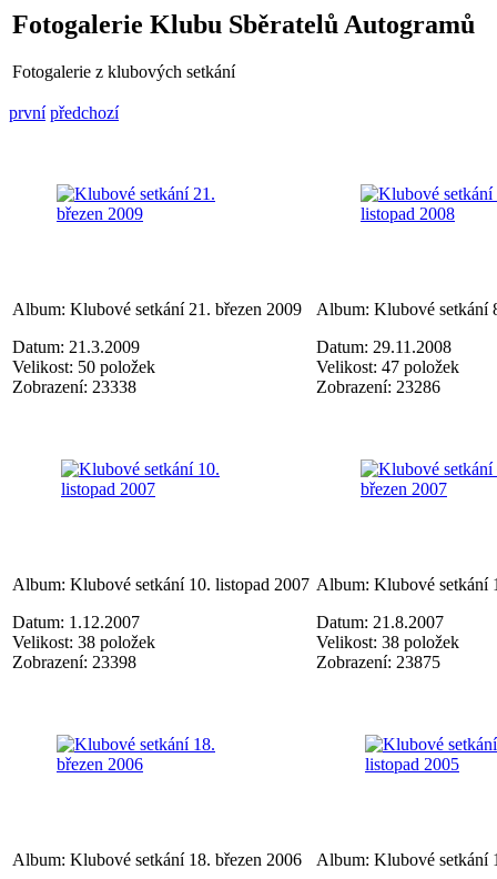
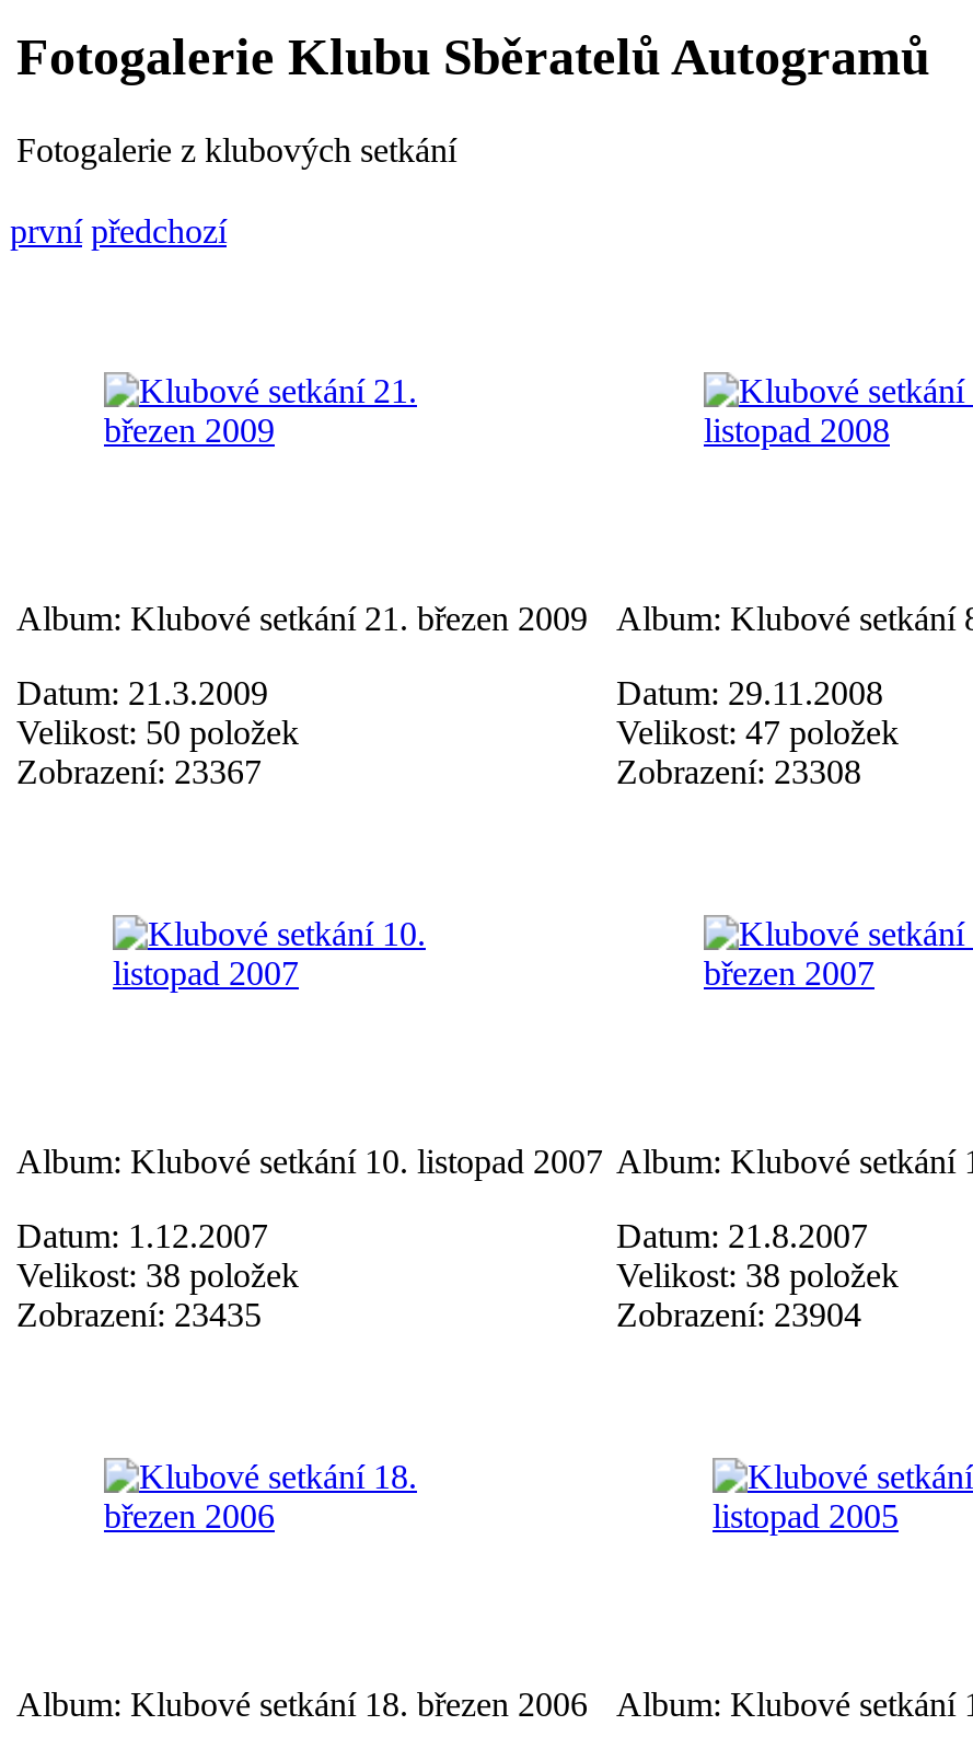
- Zobrazení: 23338
+ Zobrazení: 23367

- Zobrazení: 23286
+ Zobrazení: 23308

- Zobrazení: 23398
+ Zobrazení: 23435

- Zobrazení: 23875
+ Zobrazení: 23904
